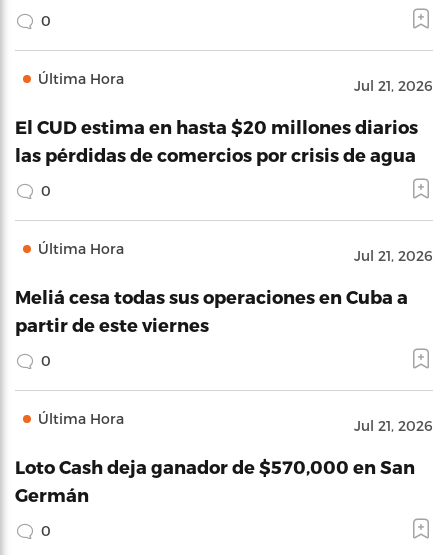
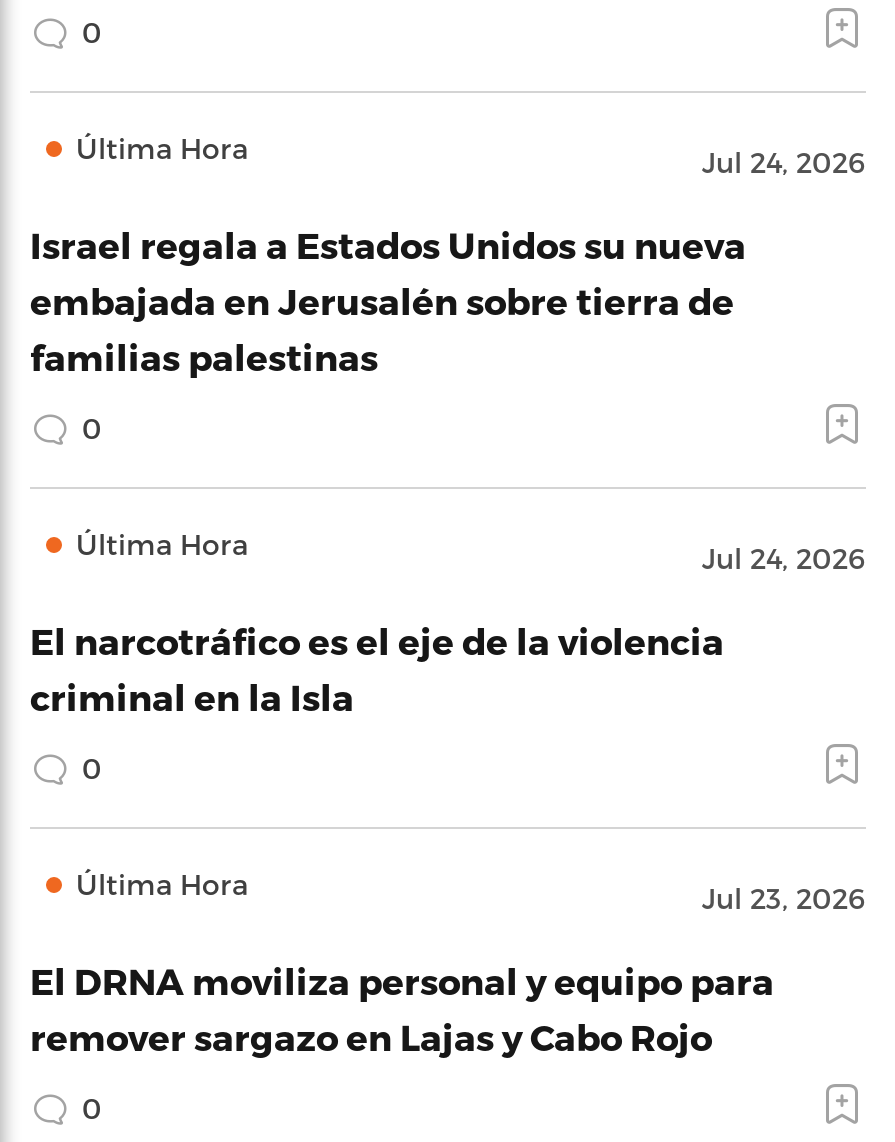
- Jul 21, 2026
+ Jul 24, 2026

- El CUD estima en hasta $20 millones diarios
- las pérdidas de comercios por crisis de agua
+ Israel regala a Estados Unidos su nueva
+ embajada en Jerusalén sobre tierra de
+ familias palestinas

- Jul 21, 2026
+ Jul 24, 2026

- Meliá cesa todas sus operaciones en Cuba a
- partir de este viernes
+ El narcotráfico es el eje de la violencia
+ criminal en la Isla

- Jul 21, 2026
+ Jul 23, 2026

- Loto Cash deja ganador de $570,000 en San
- Germán
+ El DRNA moviliza personal y equipo para
+ remover sargazo en Lajas y Cabo Rojo
